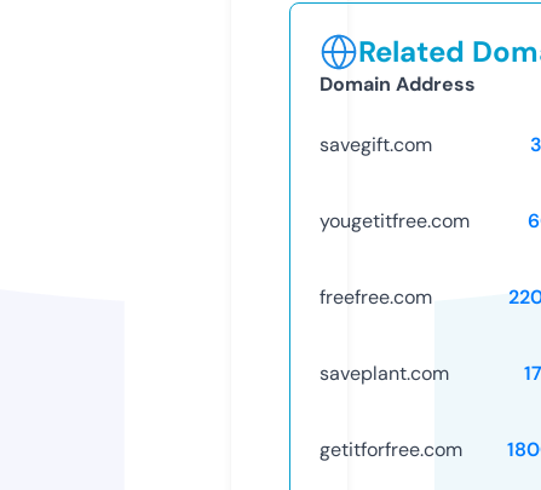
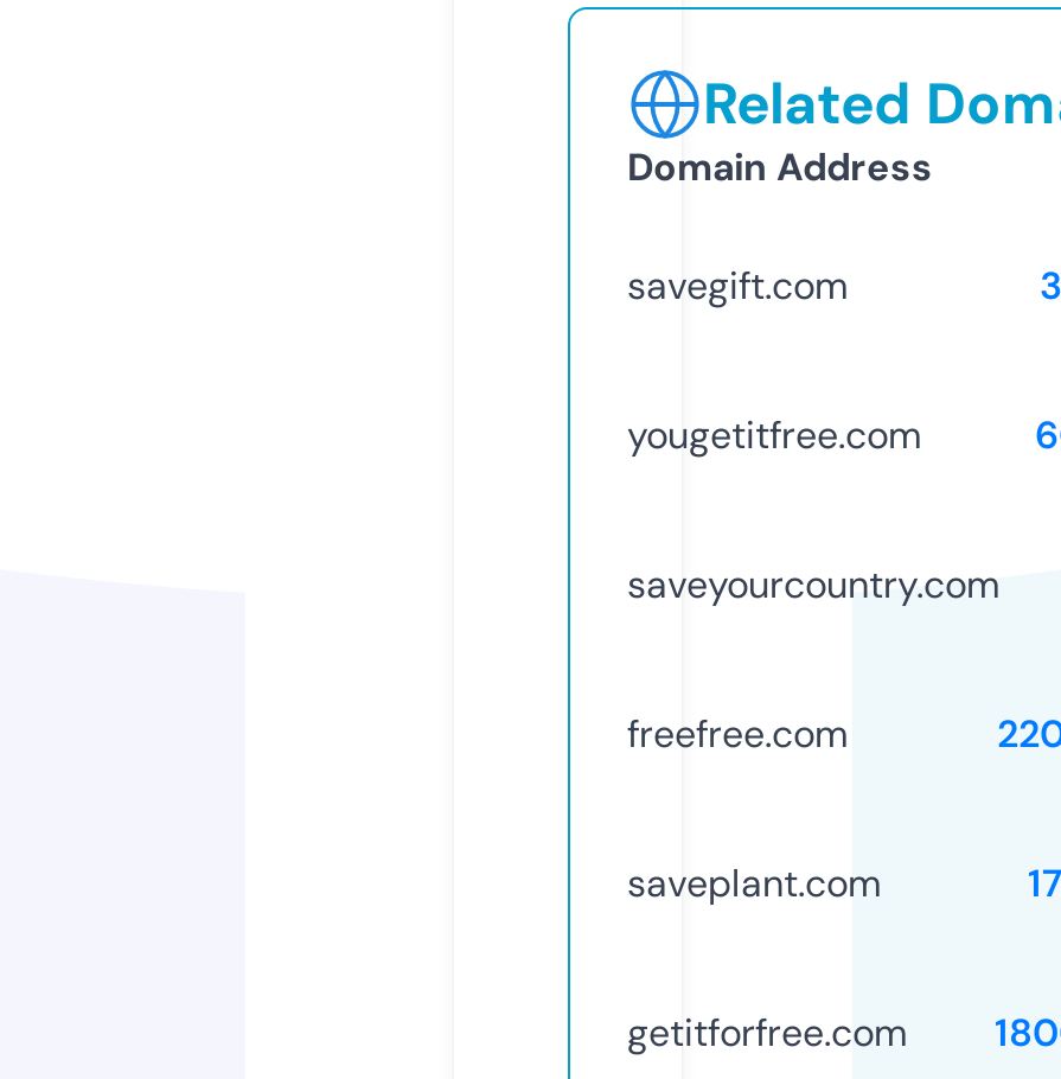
+ saveyourcountry.com
